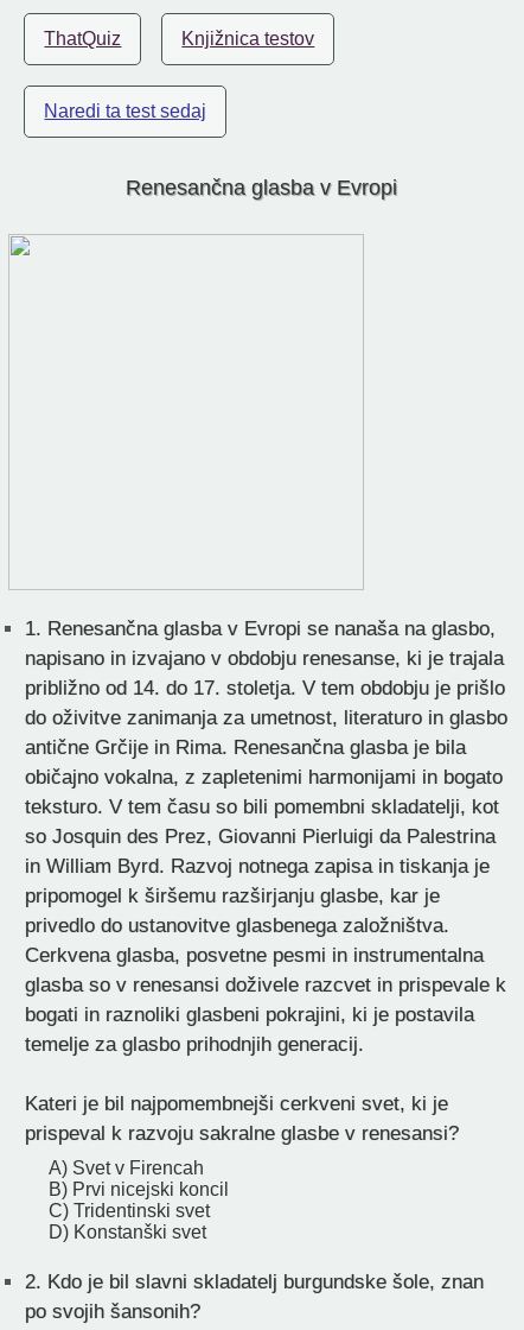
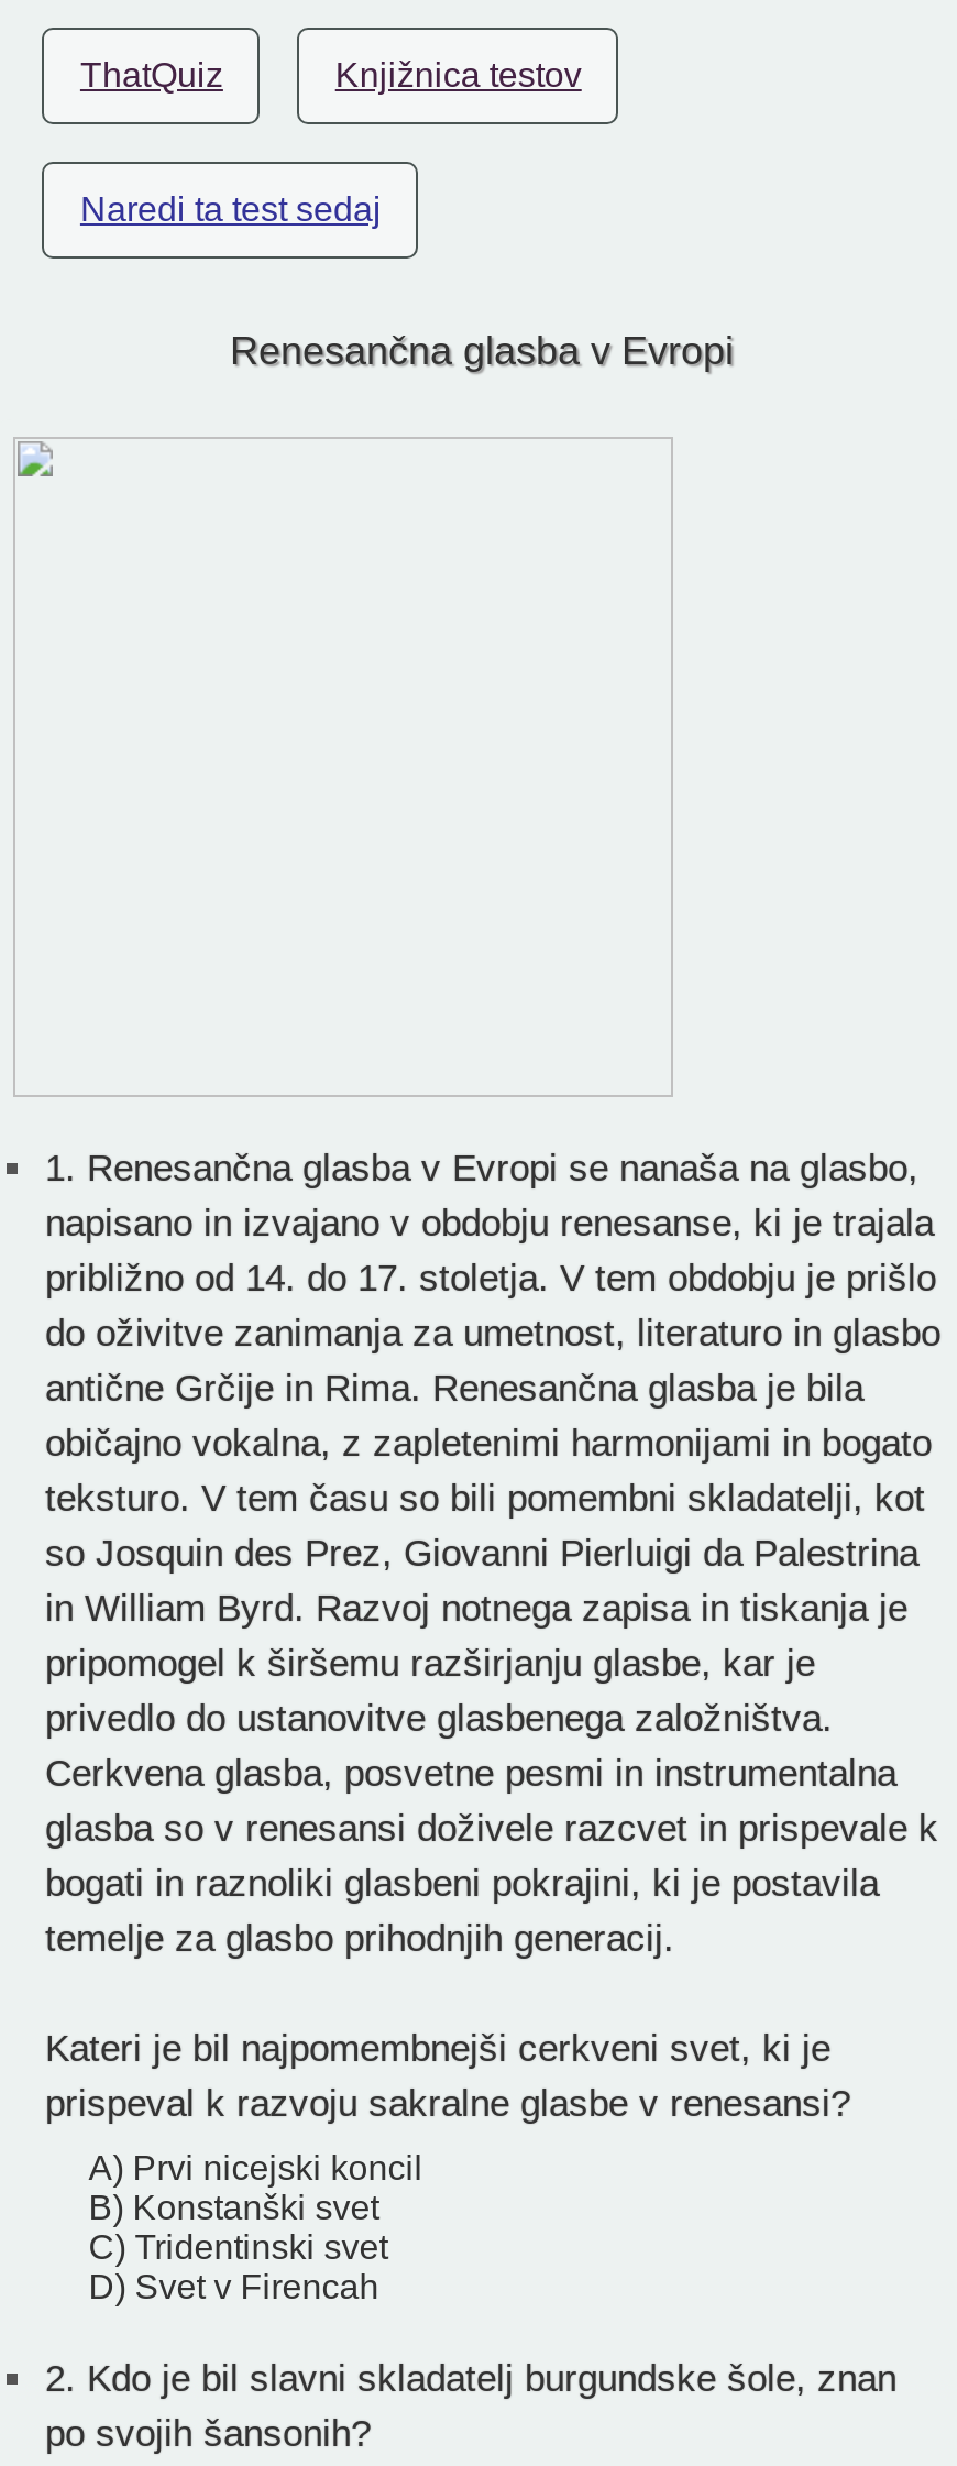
- A) Svet v Firencah
- B) Prvi nicejski koncil
+ A) Prvi nicejski koncil
+ B) Konstanški svet

- D) Konstanški svet
+ D) Svet v Firencah
